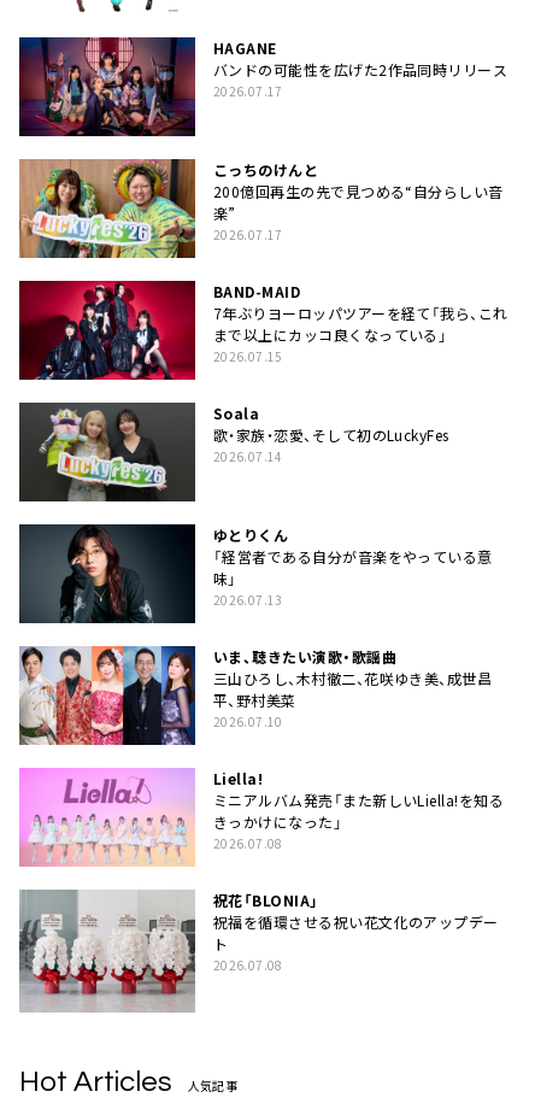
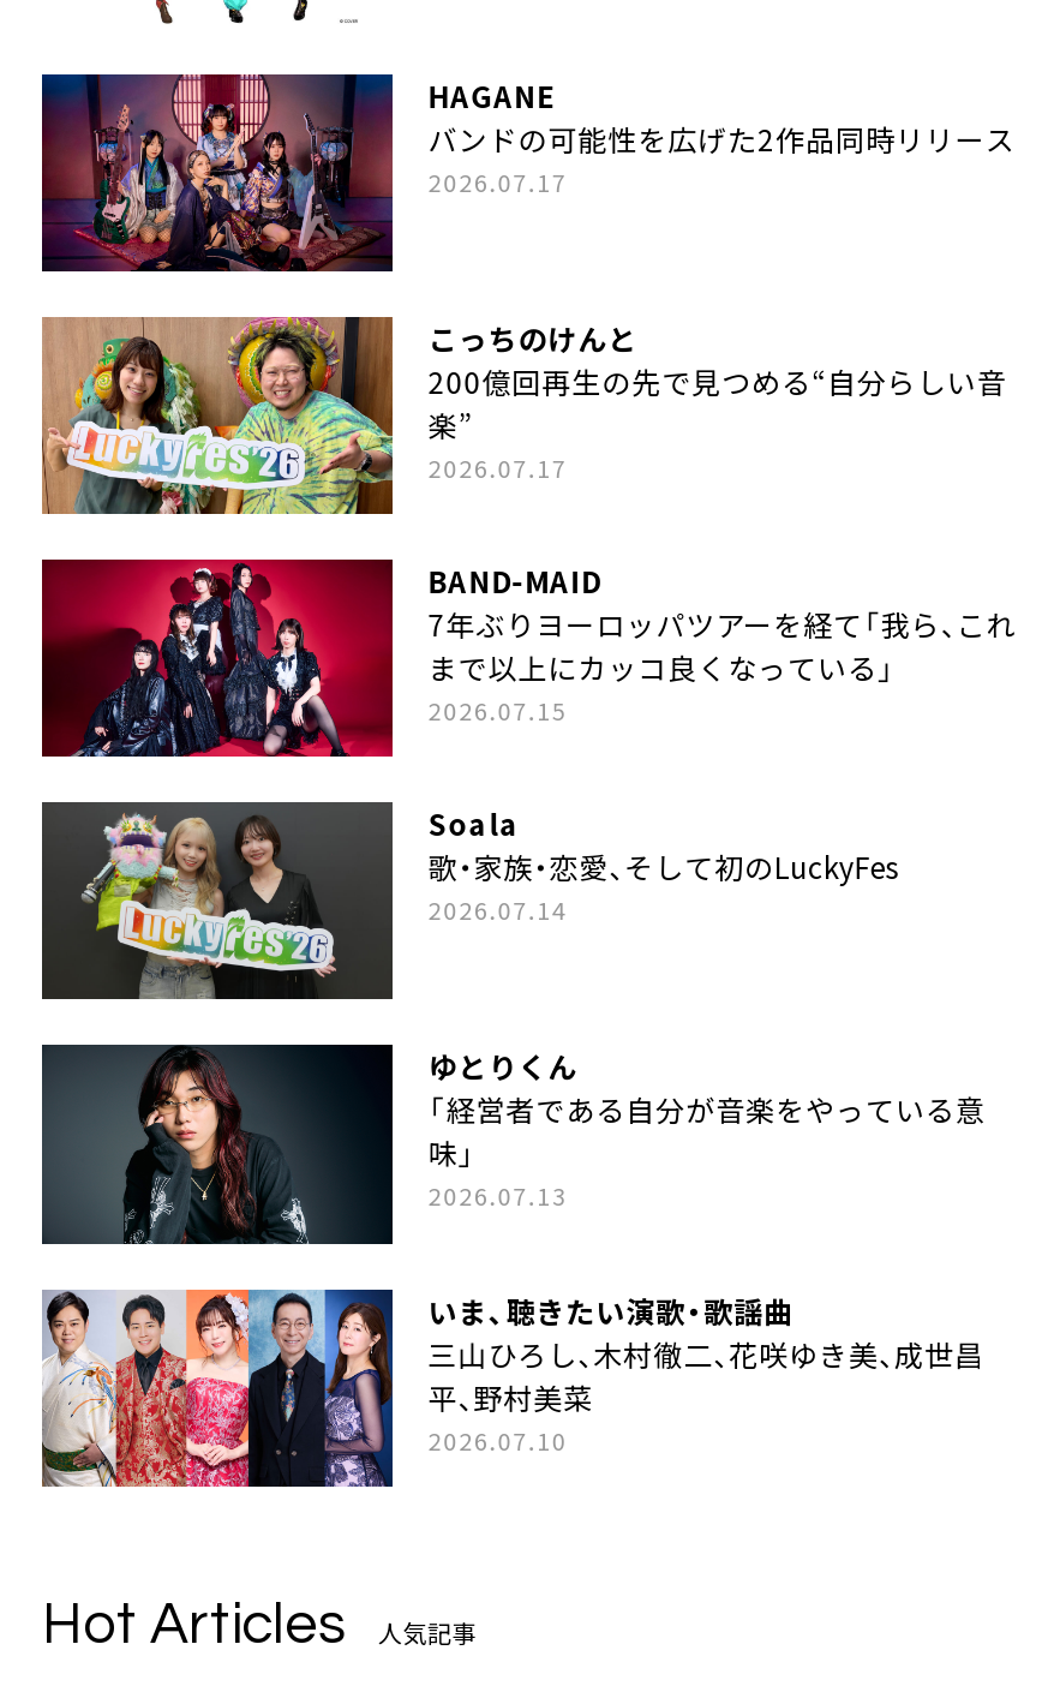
- [image]
- Liella!
- ミニアルバム発売「また新しいLiella!を知る
- きっかけになった」
- 2026.07.08
- 祝花「BLONIA」
- 祝福を循環させる祝い花文化のアップデー
- ト
- 2026.07.08

- [image]
